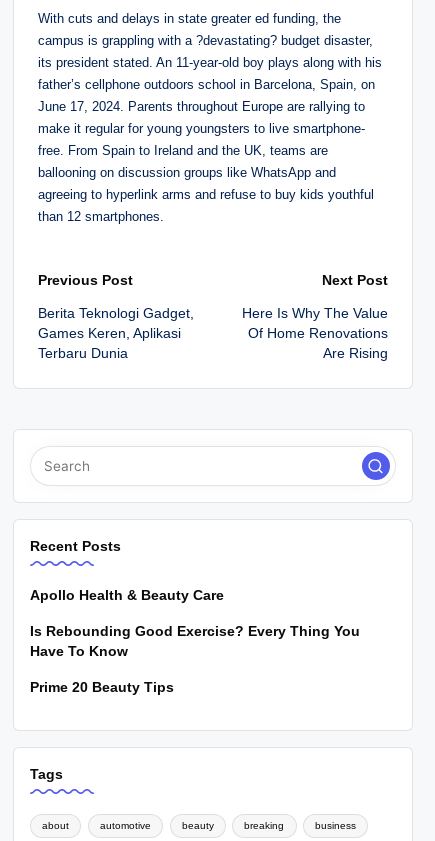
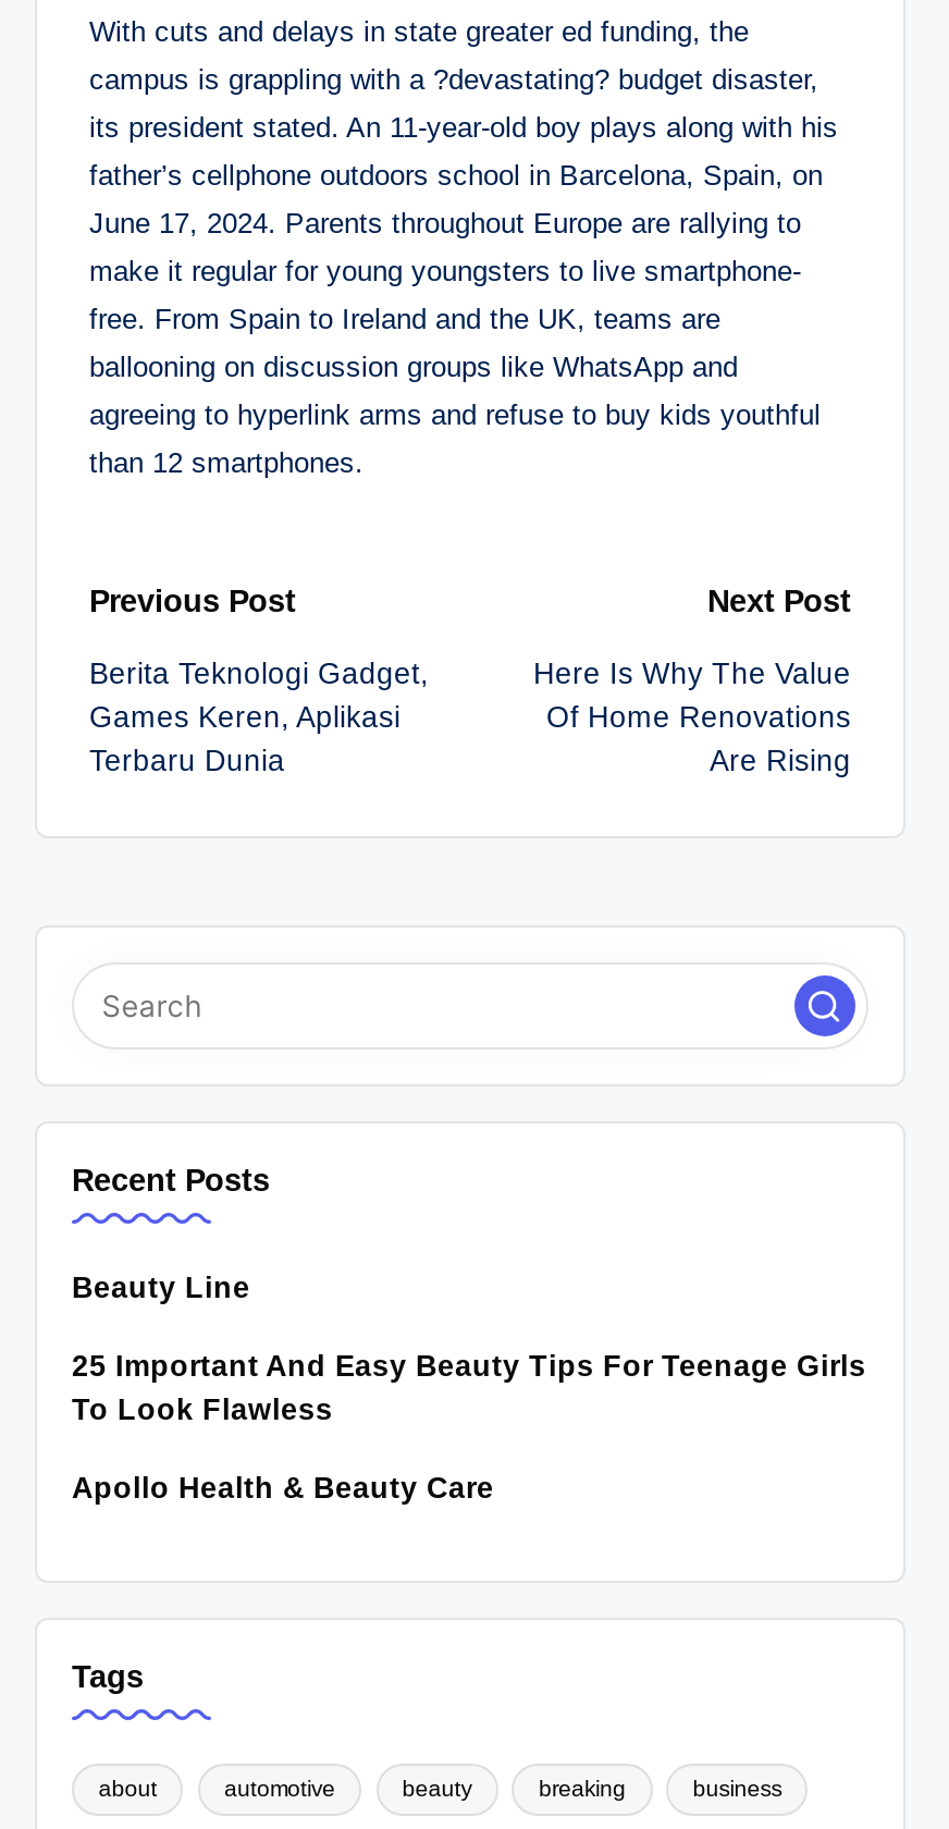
+ Beauty Line
+ 25 Important And Easy Beauty Tips For Teenage Girls
+ To Look Flawless

moved down: Apollo Health & Beauty Care

- Is Rebounding Good Exercise? Every Thing You
- Have To Know
- Prime 20 Beauty Tips
